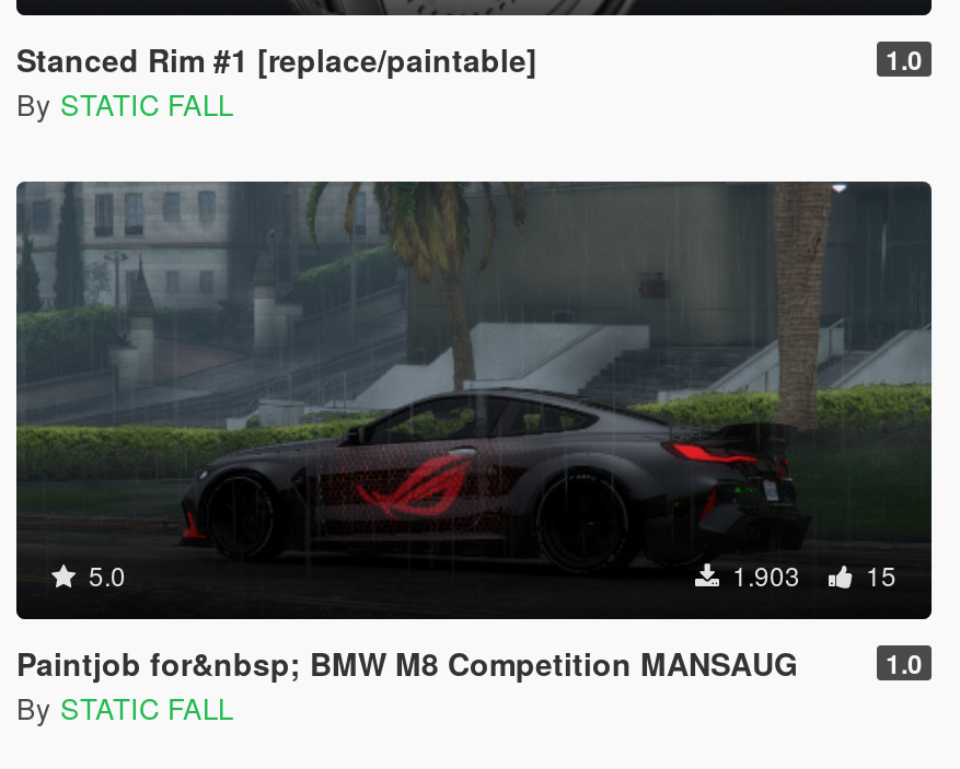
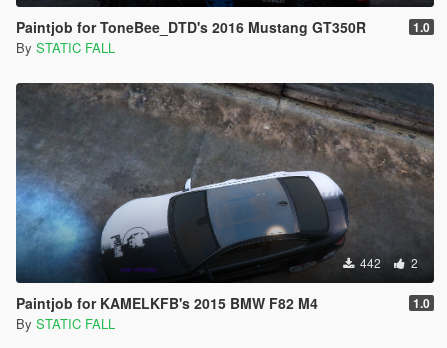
- Stanced Rim #1 [replace/paintable]
+ Paintjob for ToneBee_DTD's 2016 Mustang GT350R

- [image]
- 5.0
- 1.903
- 15
+ [image]
+ 442
+ 2

- Paintjob for&nbsp; BMW M8 Competition MANSAUG
+ Paintjob for KAMELKFB's 2015 BMW F82 M4
